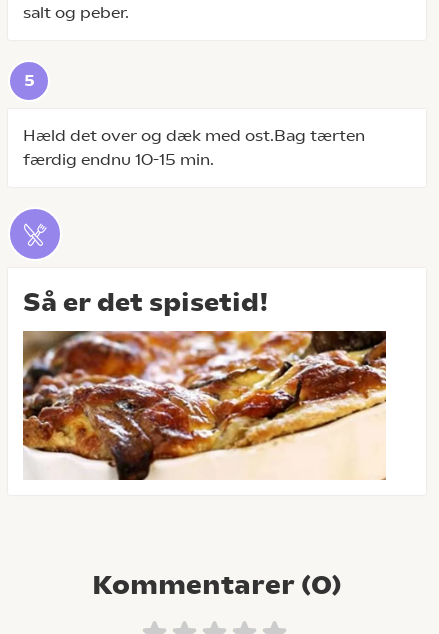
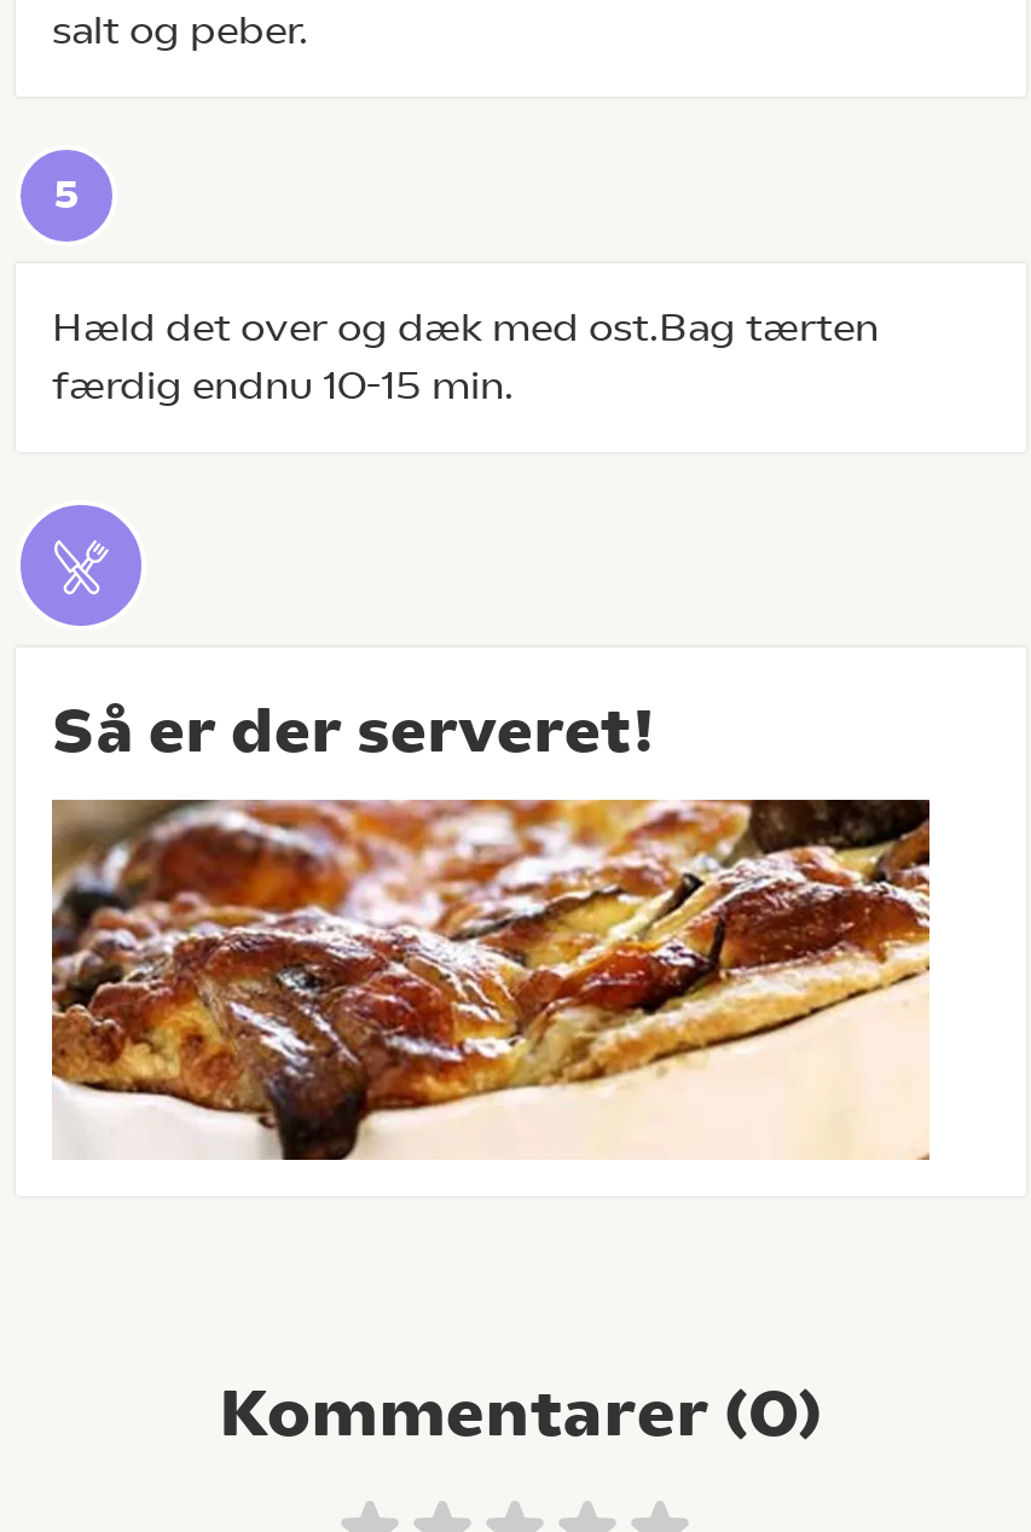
- Så er det spisetid!
+ Så er der serveret!
